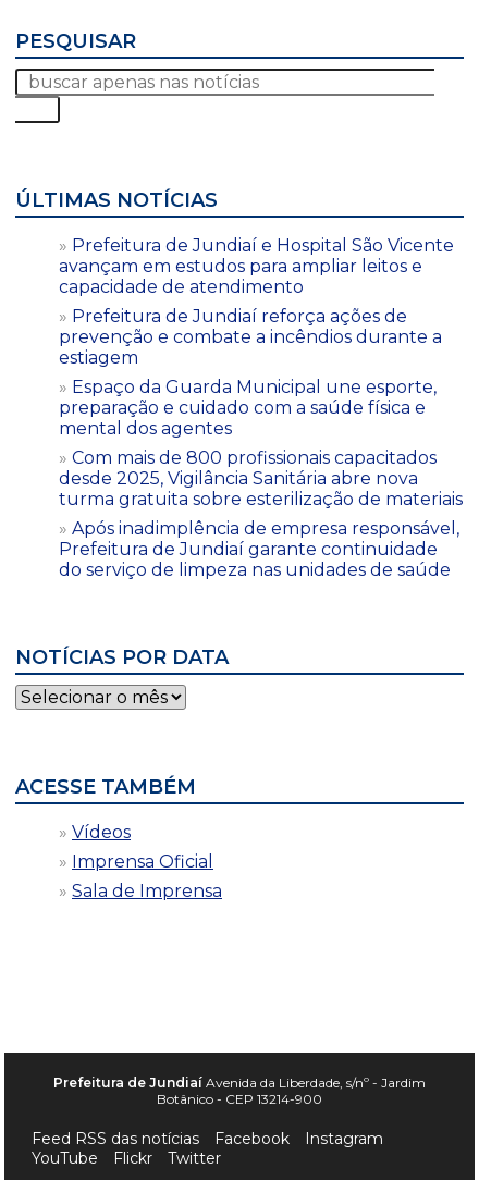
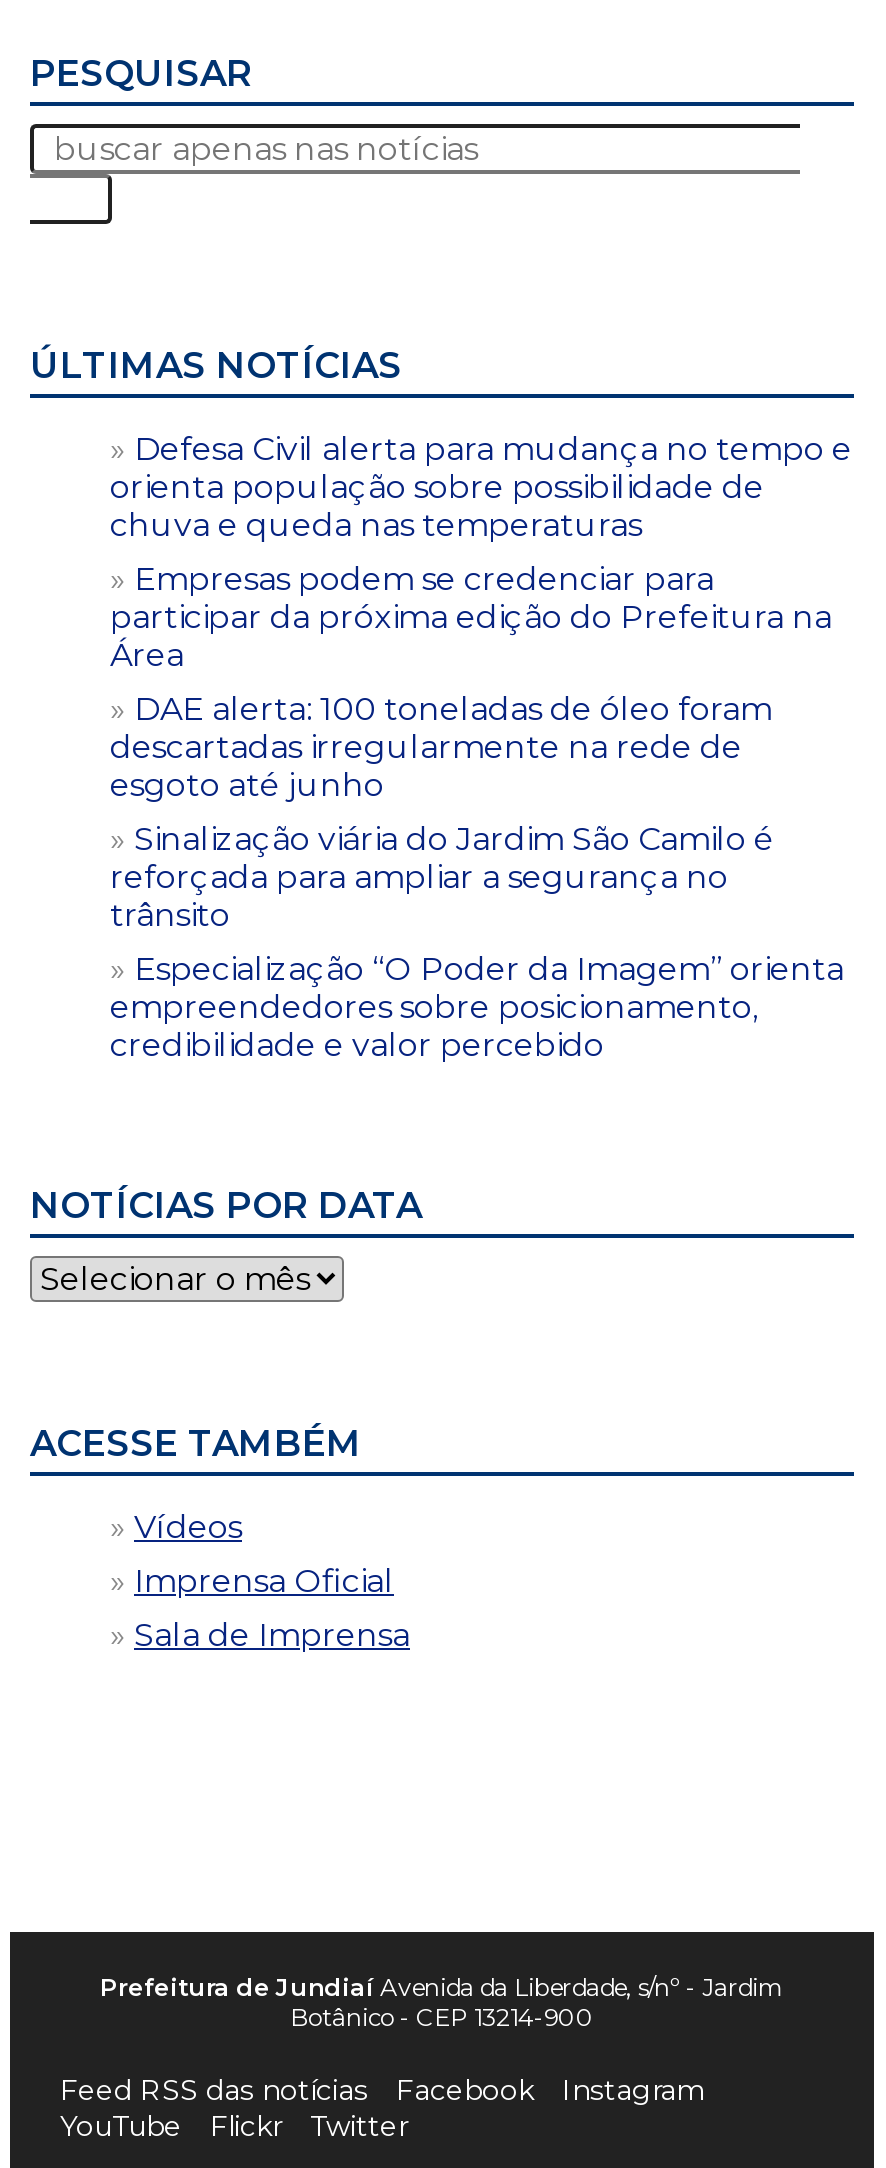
- Prefeitura de Jundiaí e Hospital São Vicente
- avançam em estudos para ampliar leitos e
- capacidade de atendimento
- Prefeitura de Jundiaí reforça ações de
- prevenção e combate a incêndios durante a
- estiagem
- Espaço da Guarda Municipal une esporte,
- preparação e cuidado com a saúde física e
- mental dos agentes
- Com mais de 800 profissionais capacitados
- desde 2025, Vigilância Sanitária abre nova
- turma gratuita sobre esterilização de materiais
- Após inadimplência de empresa responsável,
- Prefeitura de Jundiaí garante continuidade
- do serviço de limpeza nas unidades de saúde
+ Defesa Civil alerta para mudança no tempo e
+ orienta população sobre possibilidade de
+ chuva e queda nas temperaturas
+ Empresas podem se credenciar para
+ participar da próxima edição do Prefeitura na
+ Área
+ DAE alerta: 100 toneladas de óleo foram
+ descartadas irregularmente na rede de
+ esgoto até junho
+ Sinalização viária do Jardim São Camilo é
+ reforçada para ampliar a segurança no
+ trânsito
+ Especialização “O Poder da Imagem” orienta
+ empreendedores sobre posicionamento,
+ credibilidade e valor percebido
